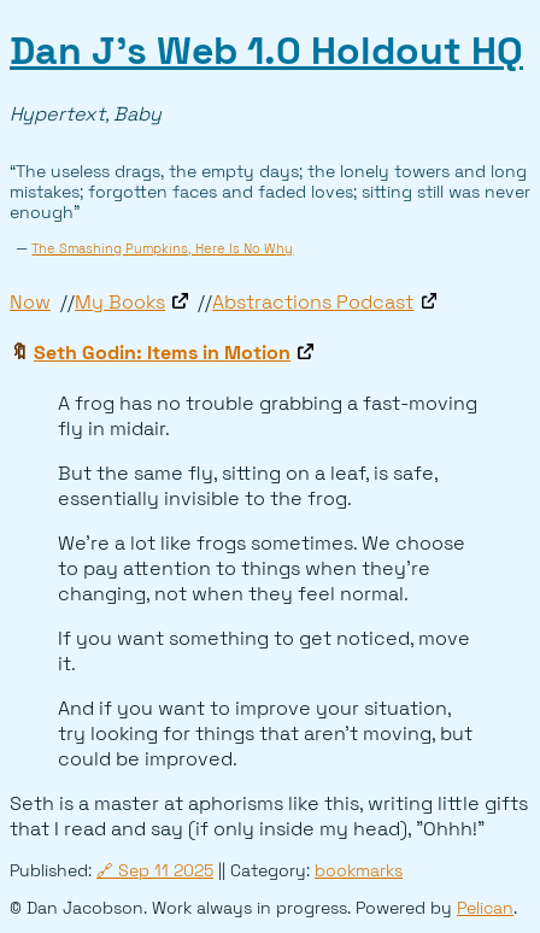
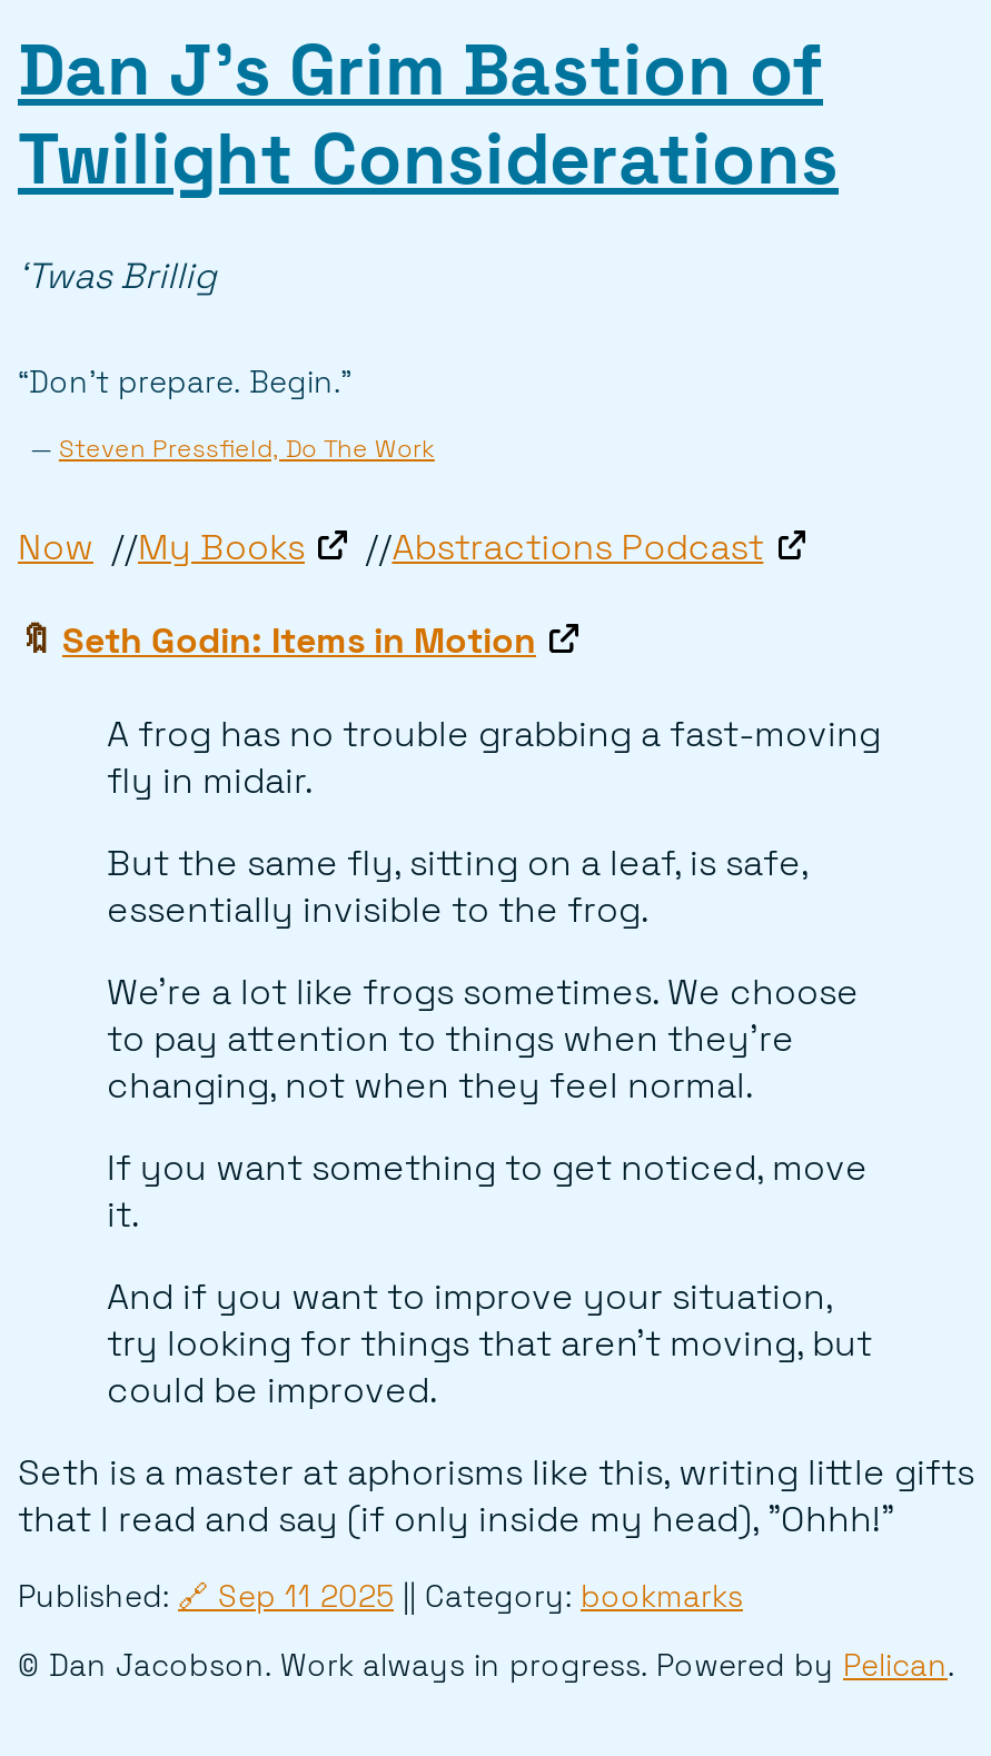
- Dan J’s Web 1.0 Holdout HQ
+ Dan J’s Grim Bastion of
+ Twilight Considerations

- Hypertext, Baby
+ ‘Twas Brillig

- “The useless drags, the empty days; the lonely towers and long
- mistakes; forgotten faces and faded loves; sitting still was never
- enough”
+ “Don’t prepare. Begin.”

- — The Smashing Pumpkins, Here Is No Why
+ — Steven Pressfield, Do The Work
